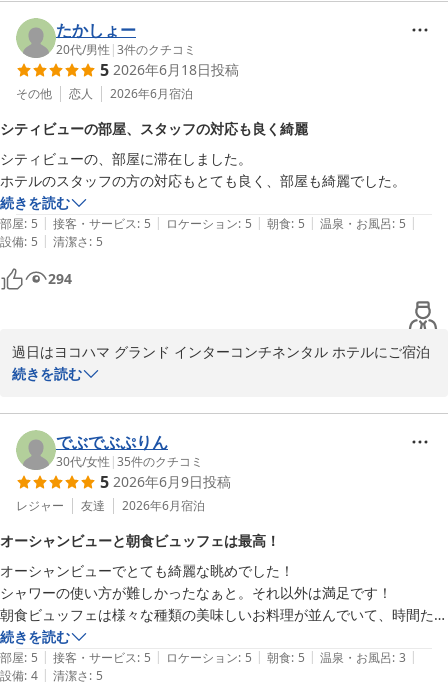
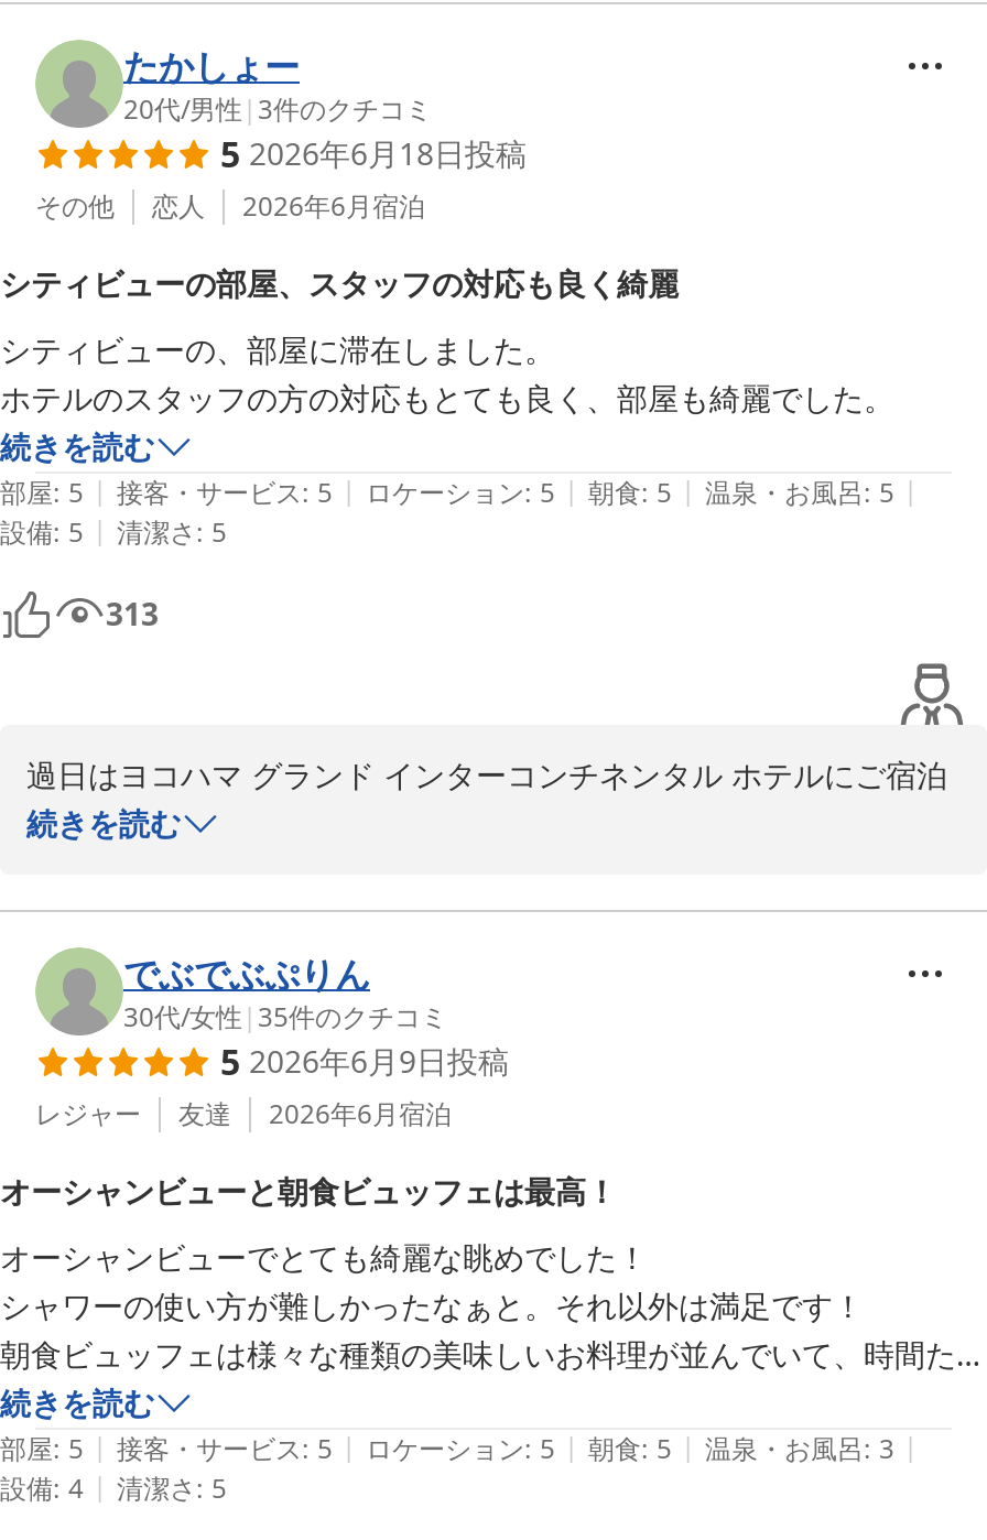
- 294
+ 313
